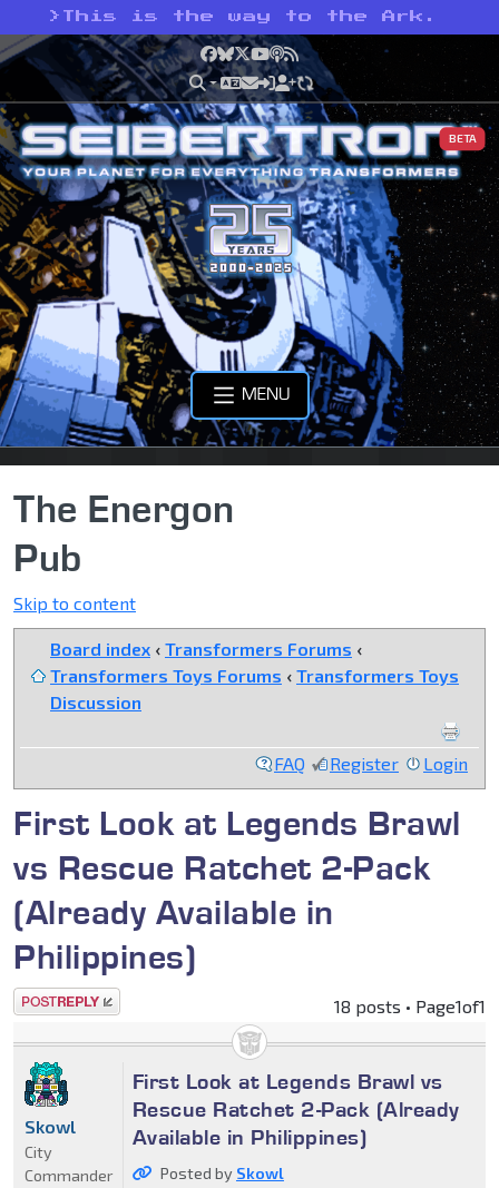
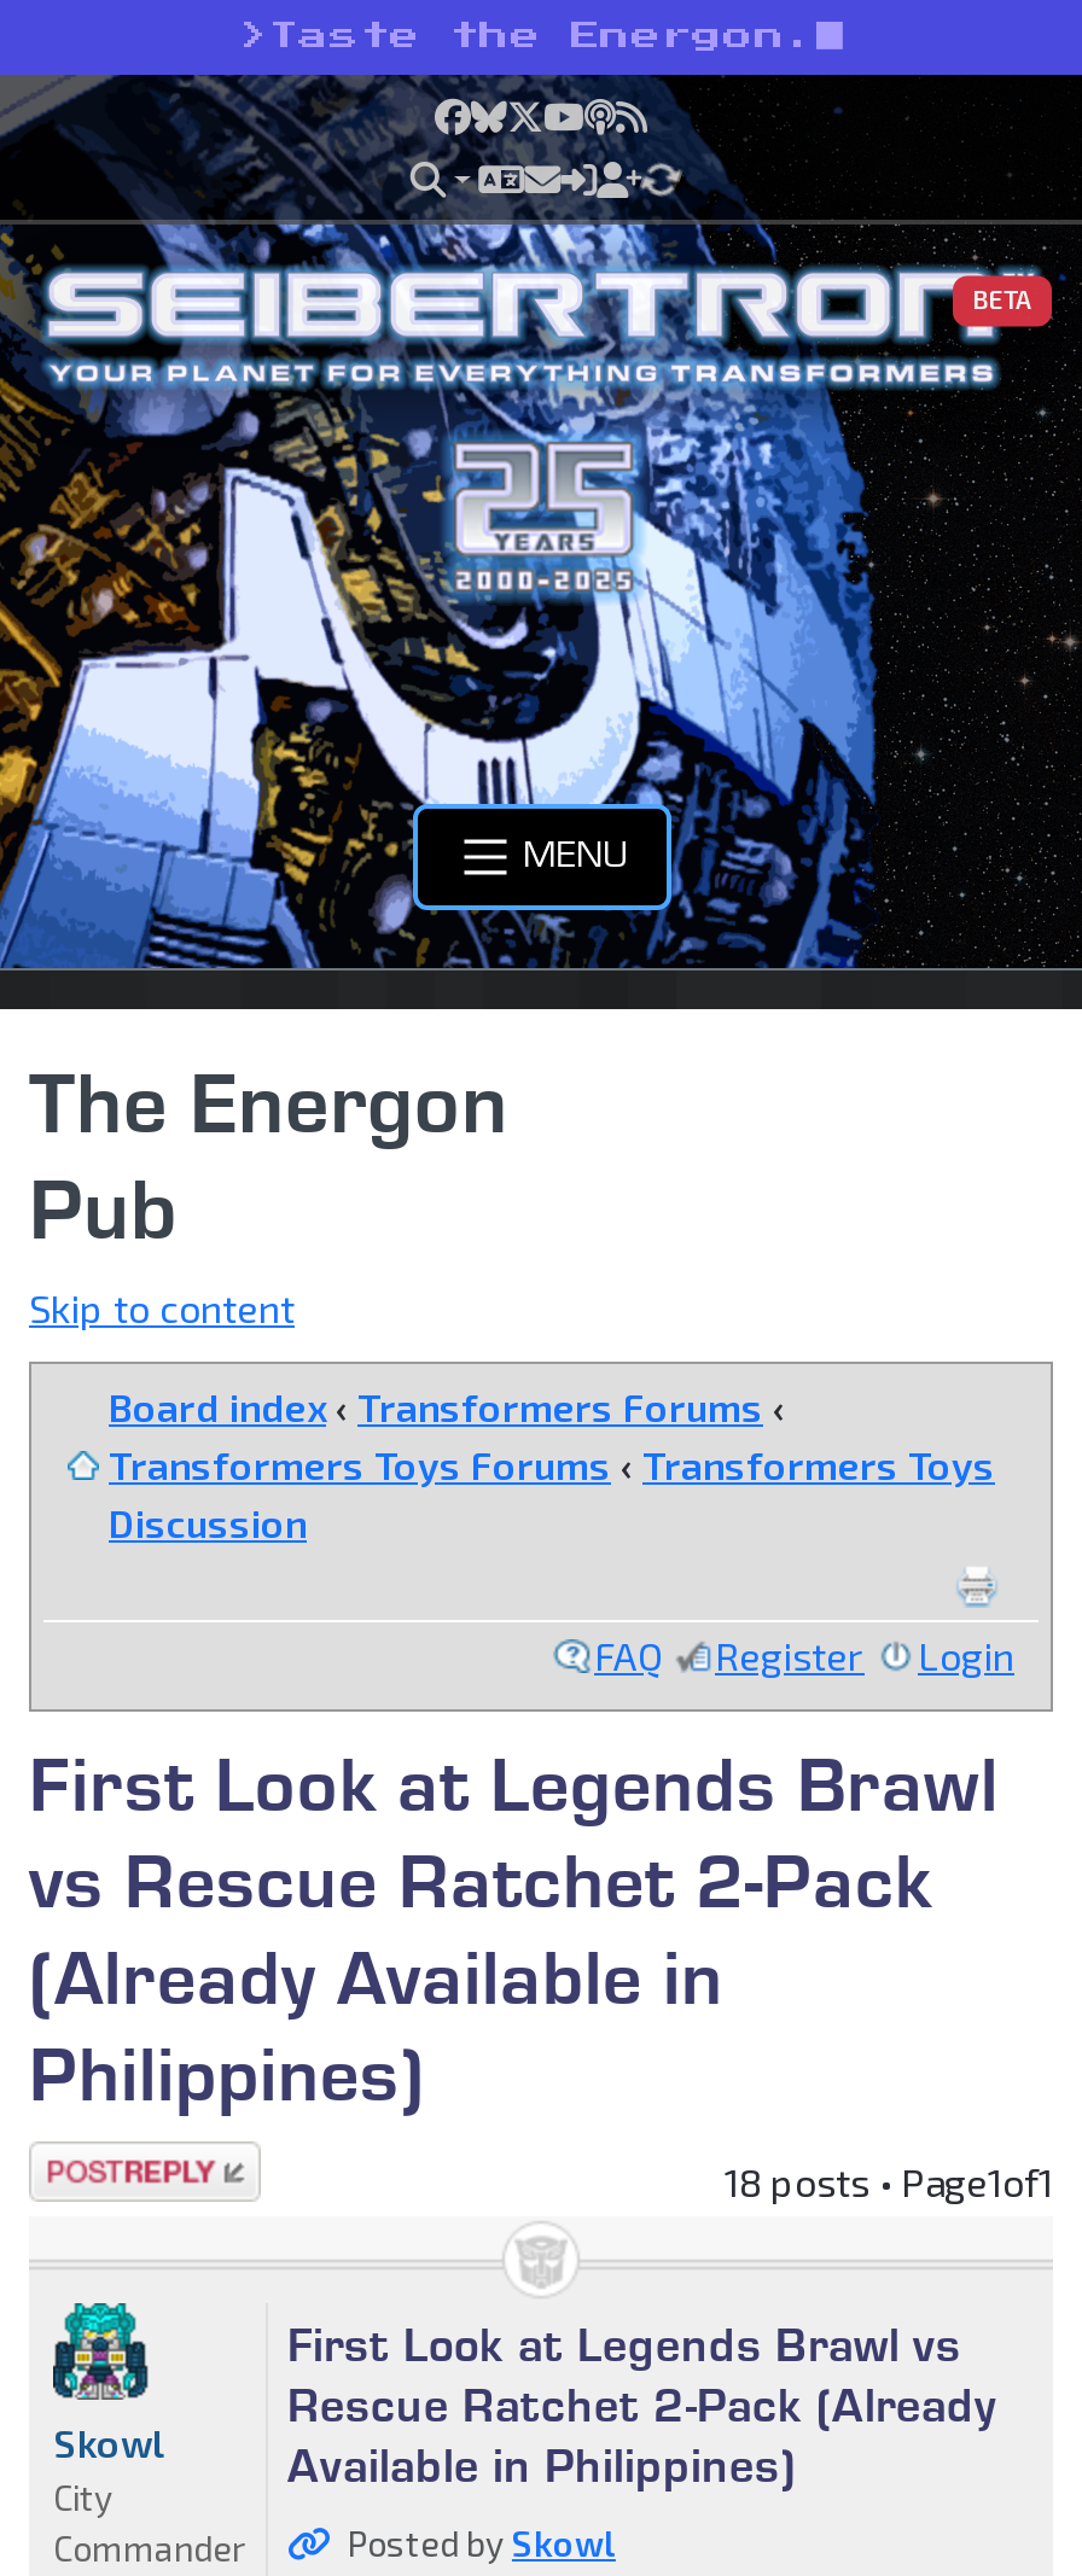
- > This is the way to the Ark.
+ > Taste the Energon.
